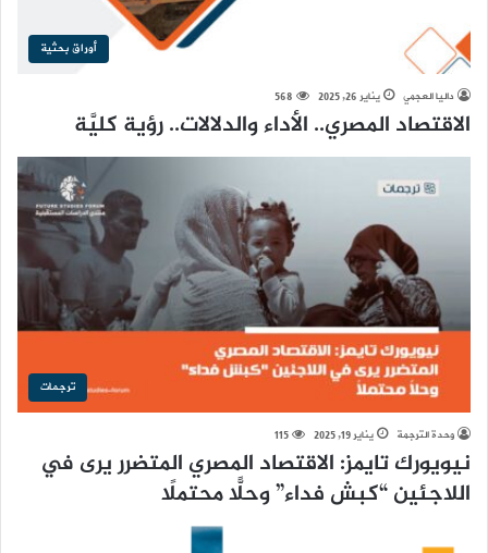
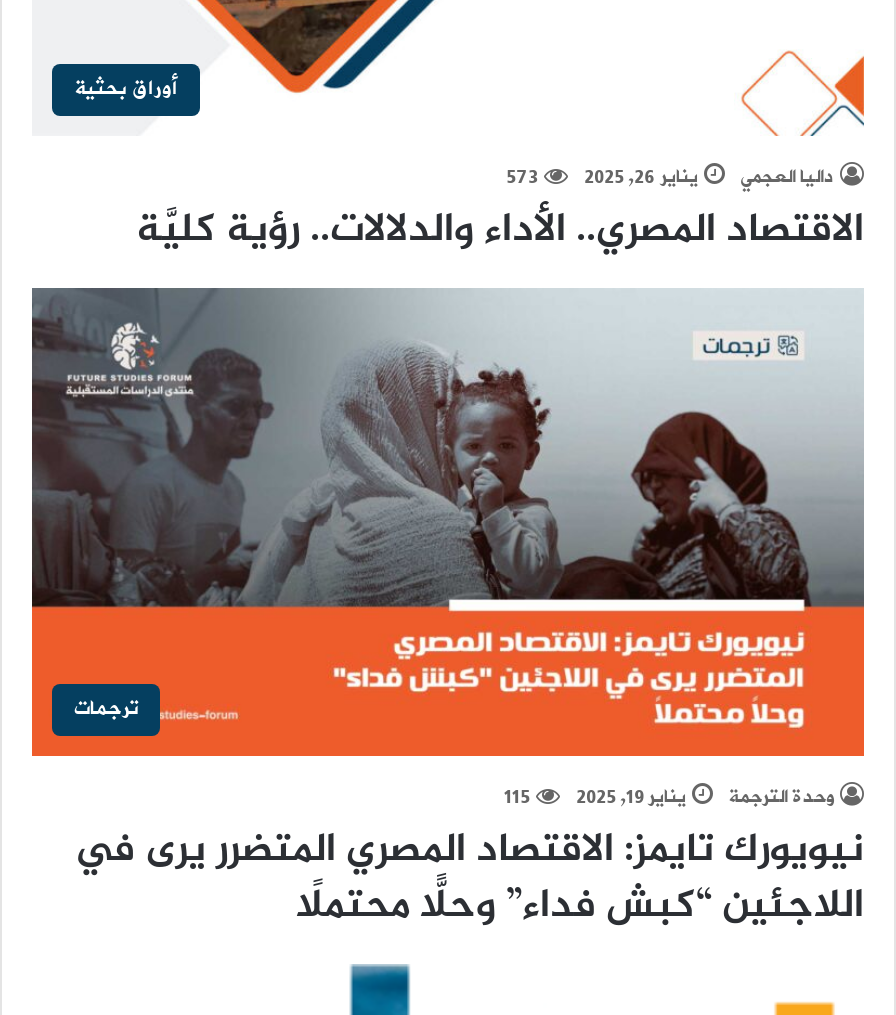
- 568
+ 573
